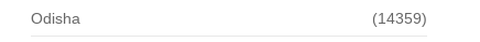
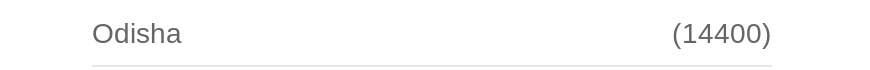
- (14359)
+ (14400)
